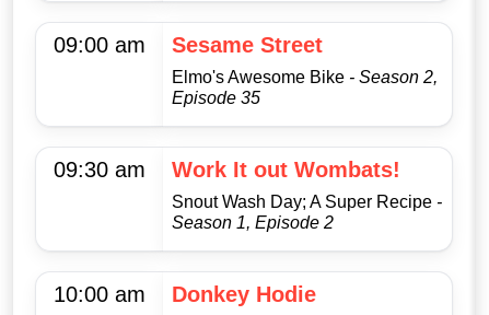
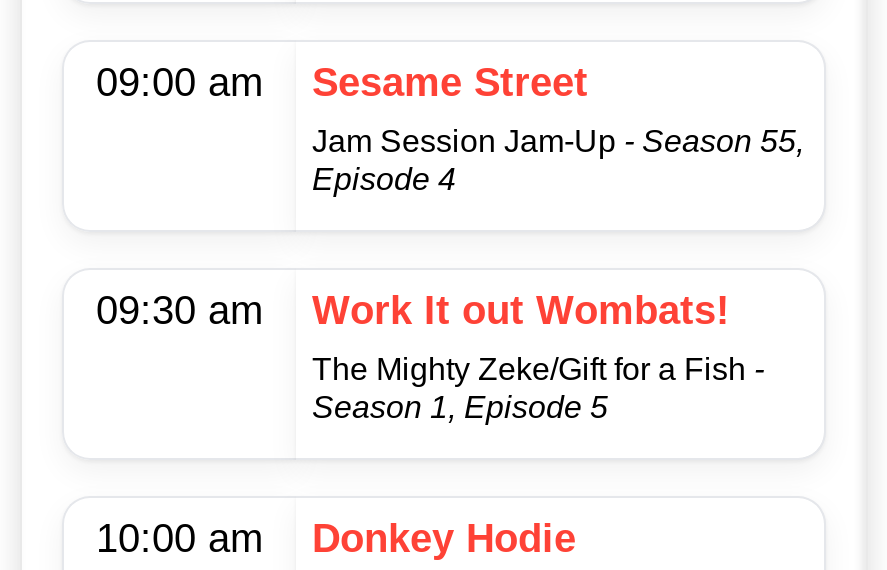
- Elmo's Awesome Bike - Season 2,
+ Jam Session Jam-Up - Season 55,

- Episode 35
+ Episode 4

- Snout Wash Day; A Super Recipe -
- Season 1, Episode 2
+ The Mighty Zeke/Gift for a Fish -
+ Season 1, Episode 5
